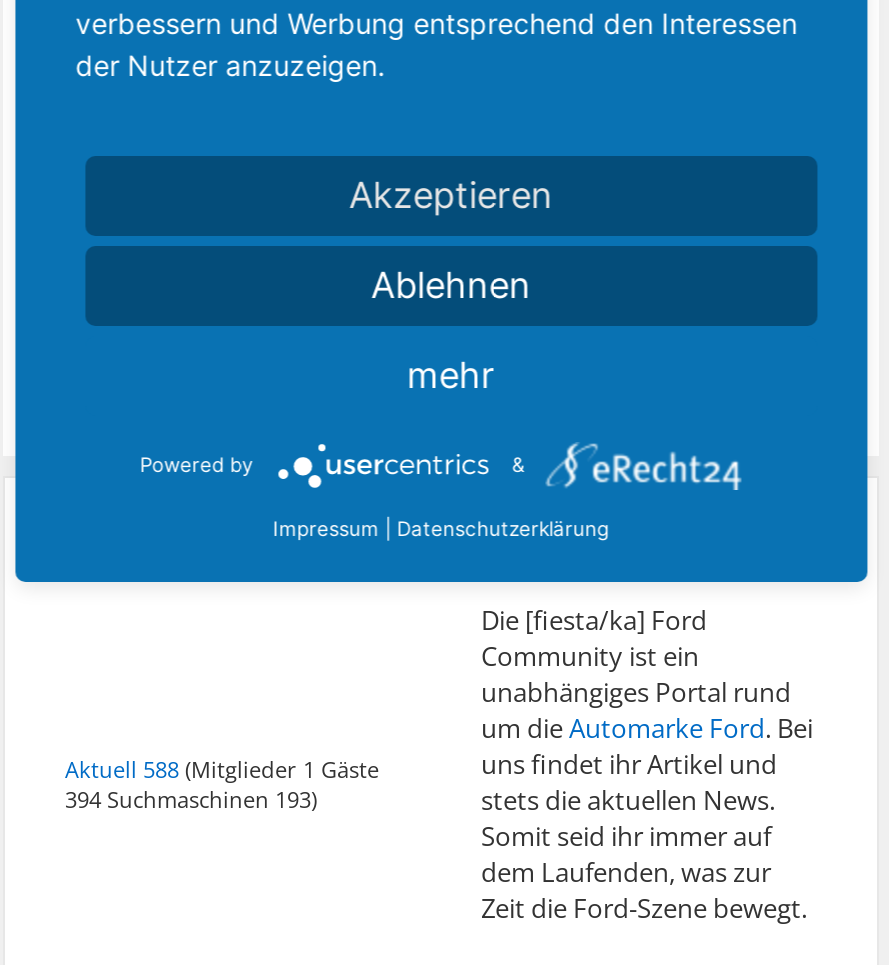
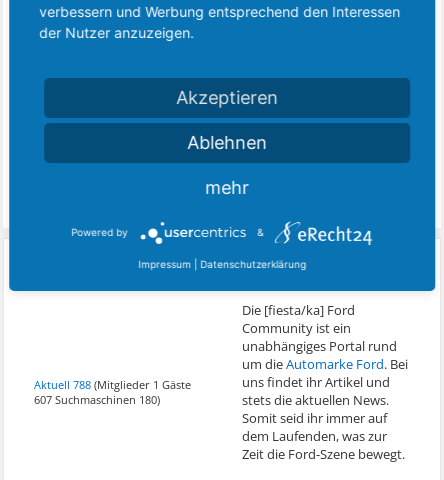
- Aktuell 588 (Mitglieder 1 Gäste
+ Aktuell 788 (Mitglieder 1 Gäste

- 394 Suchmaschinen 193)
+ 607 Suchmaschinen 180)
